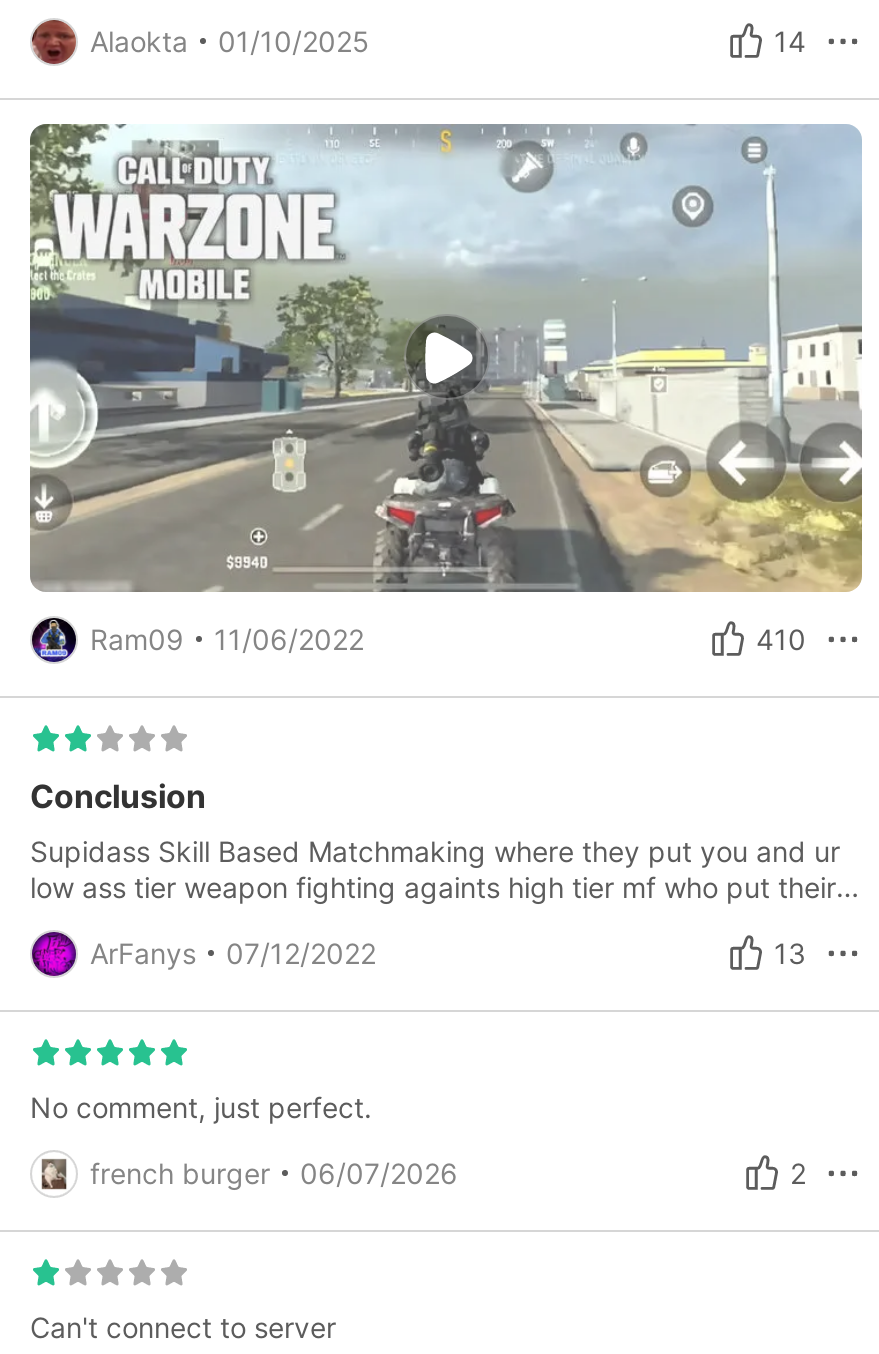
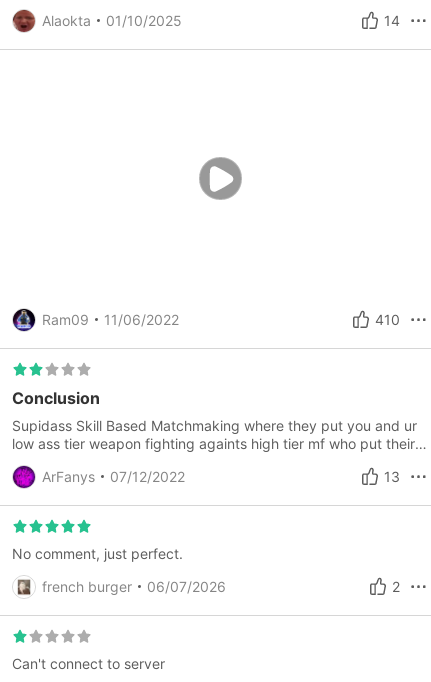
- [image]
